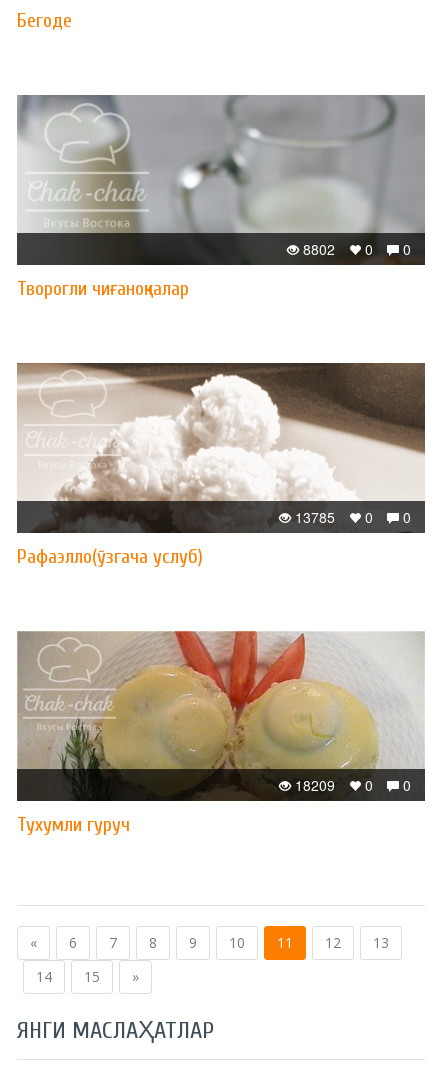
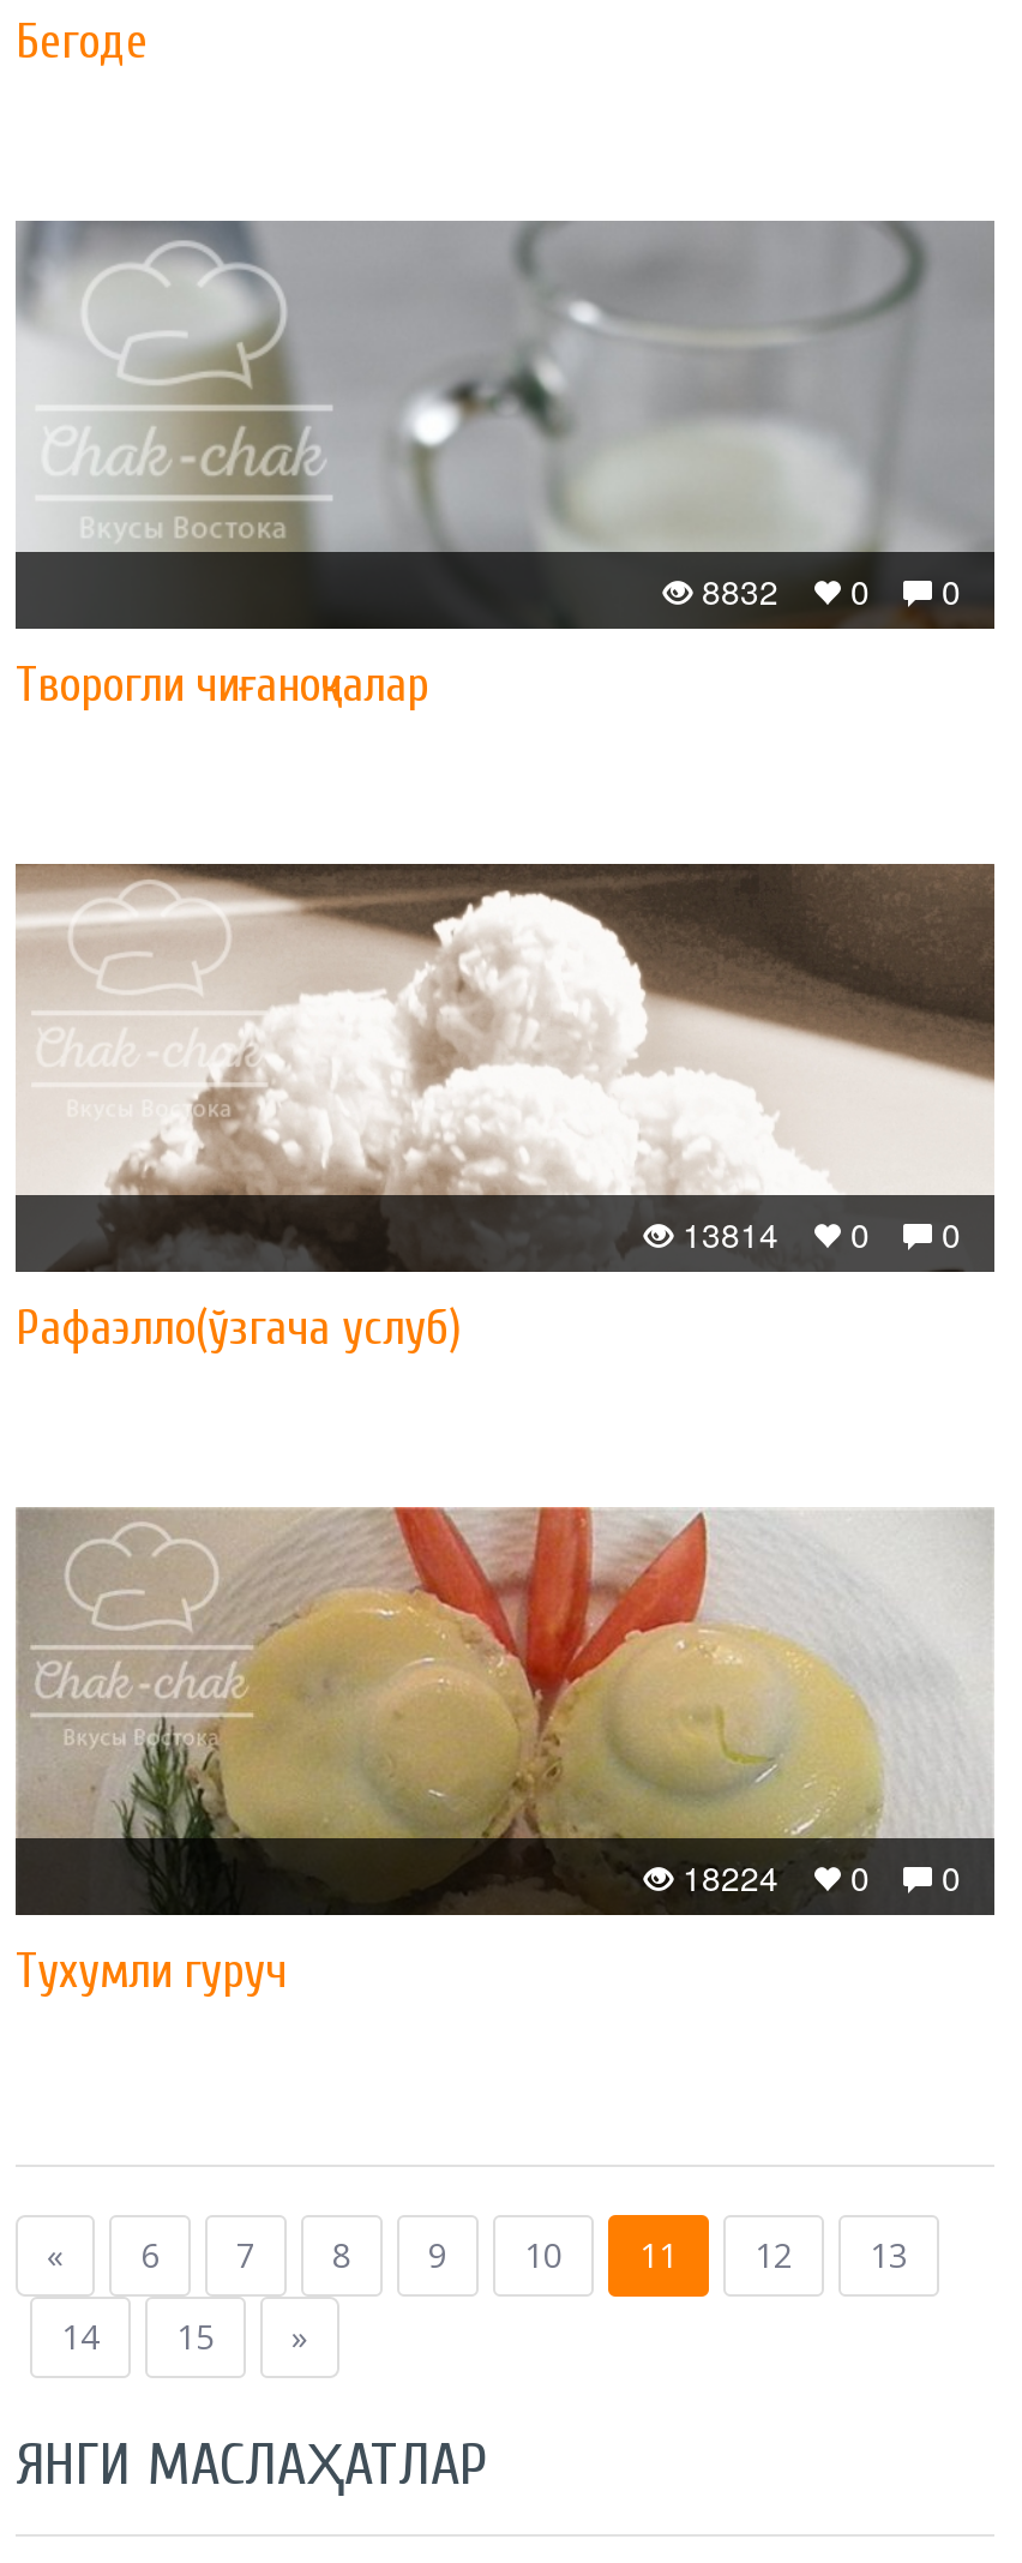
- 8802 0 0
+ 8832 0 0

- 13785 0 0
+ 13814 0 0

- 18209 0 0
+ 18224 0 0
